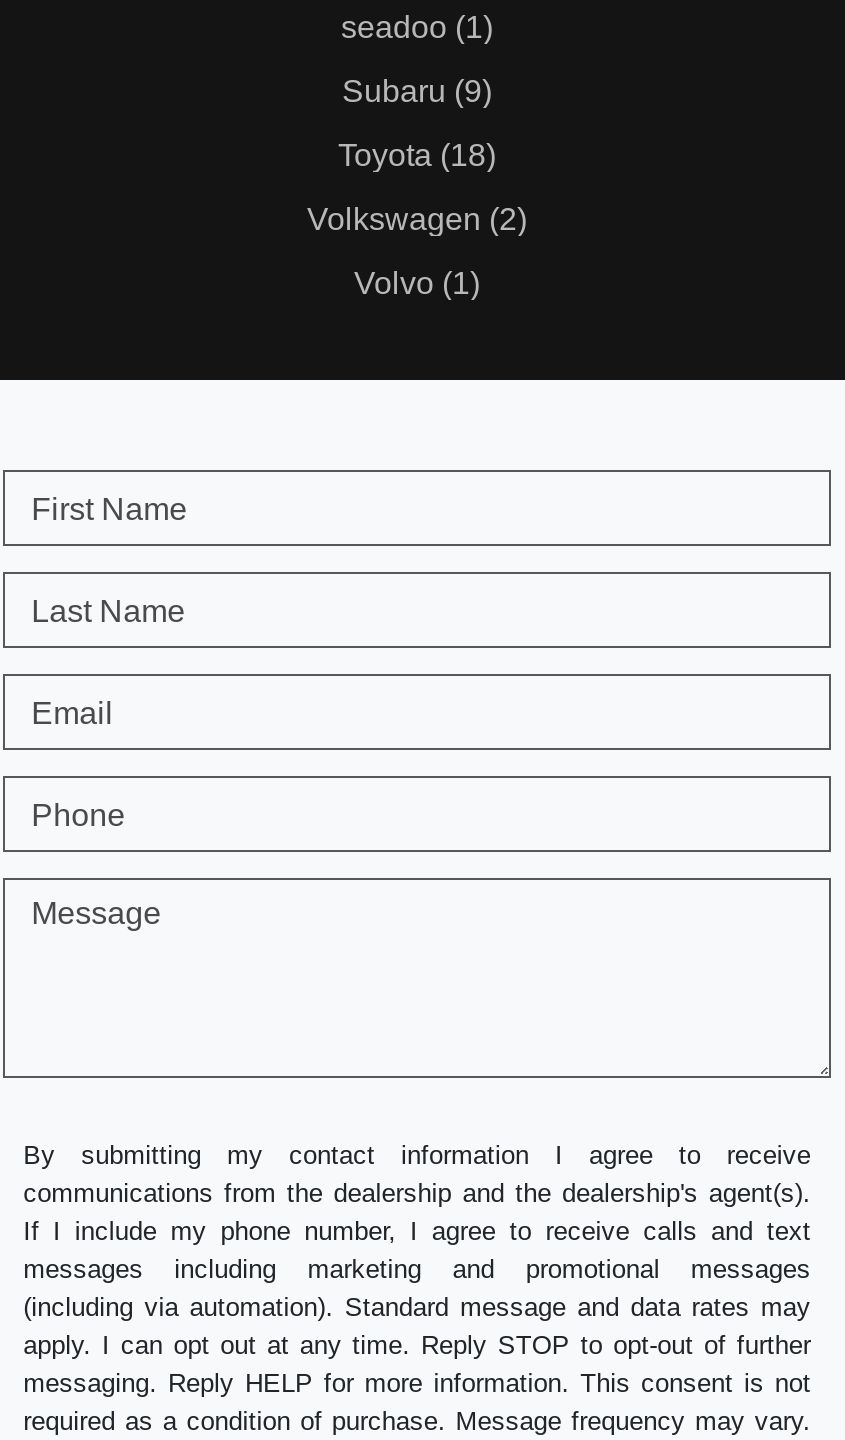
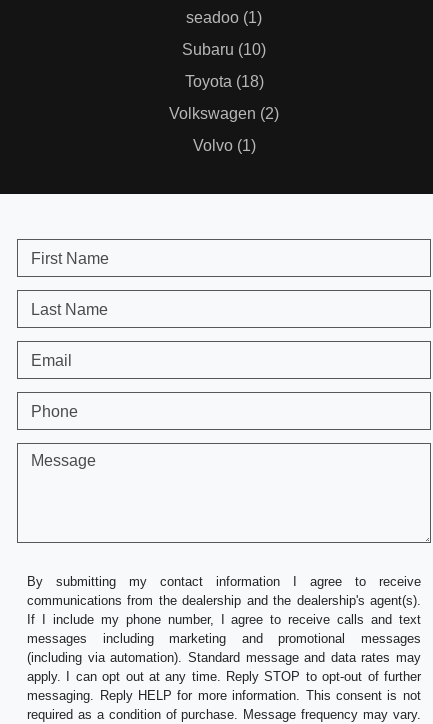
- Subaru (9)
+ Subaru (10)
